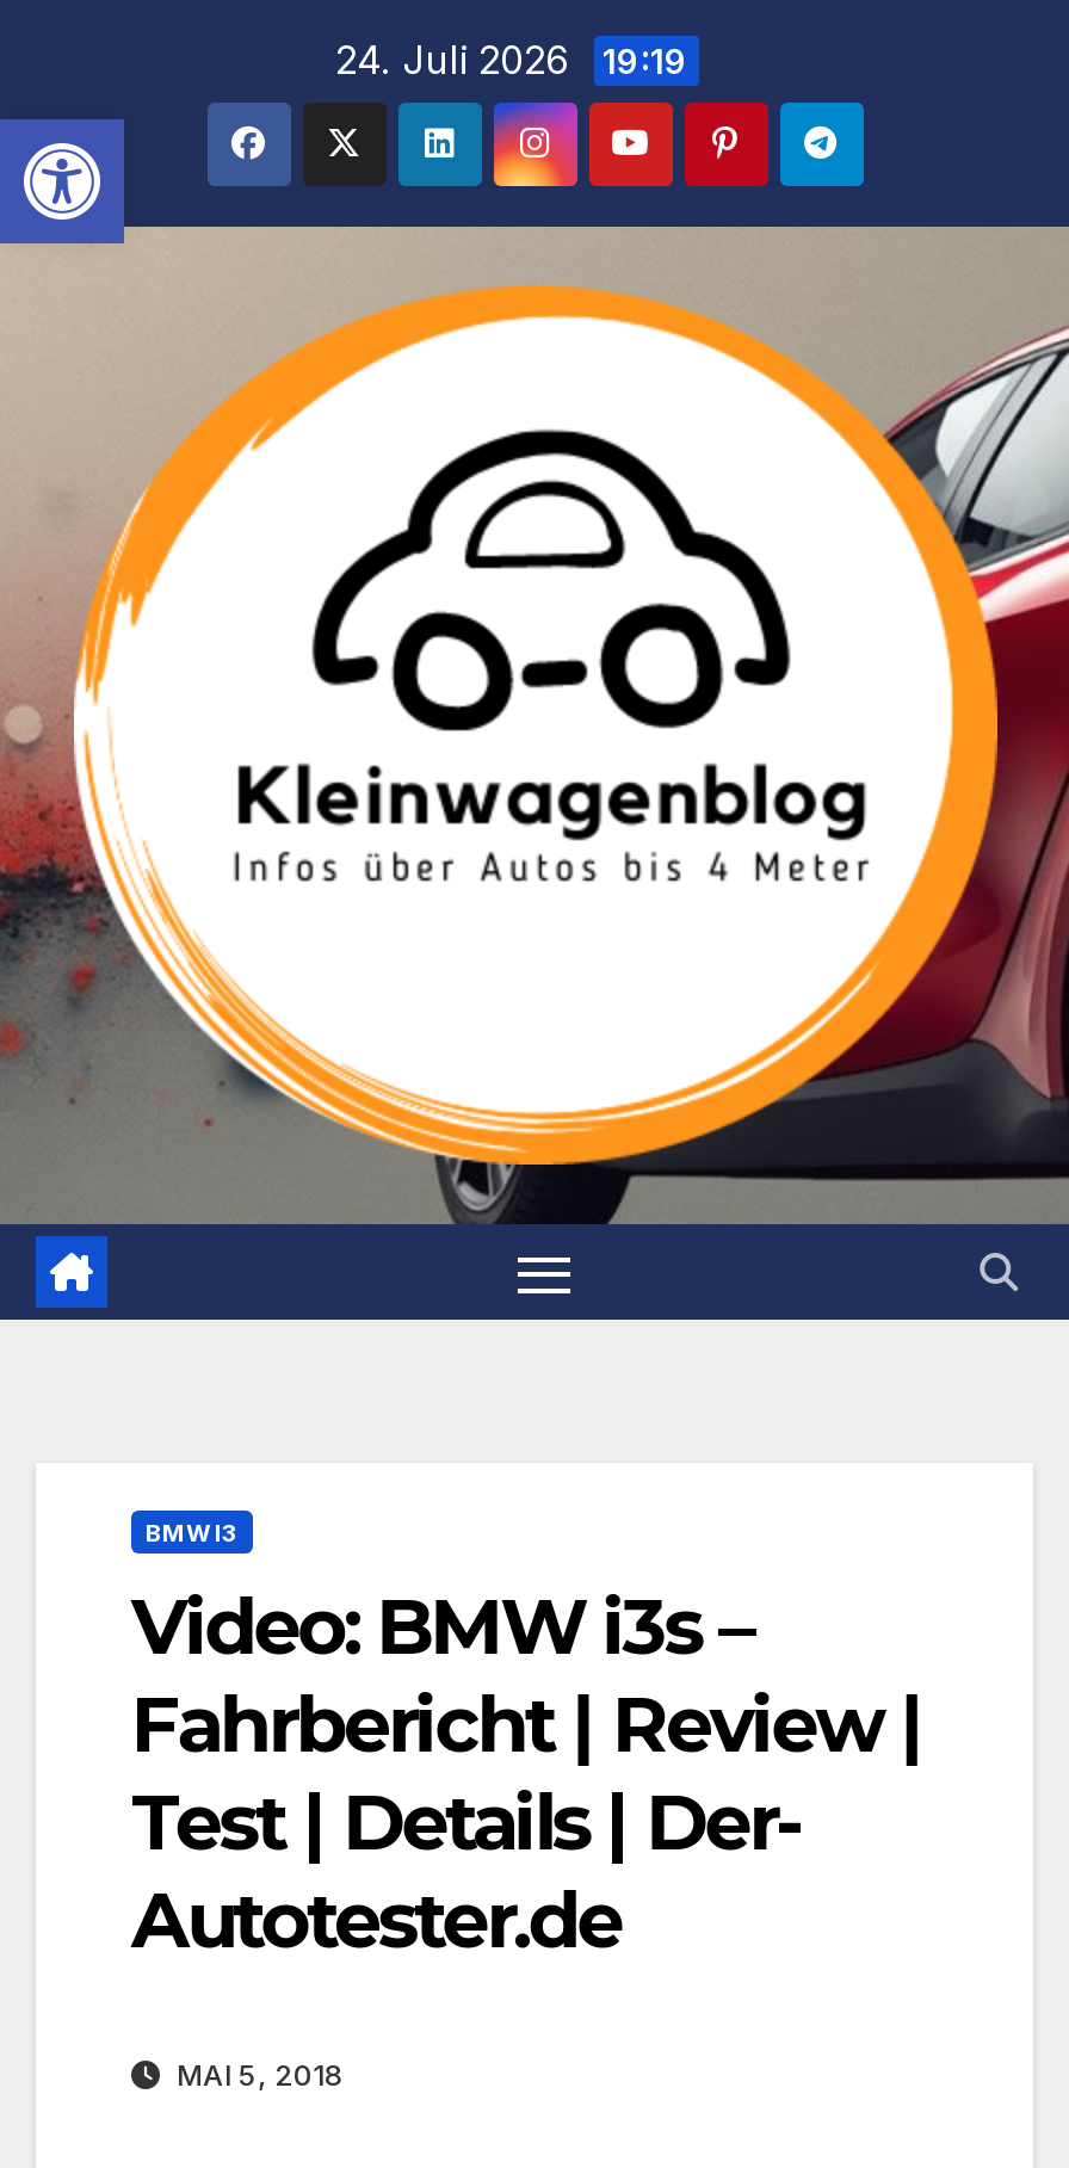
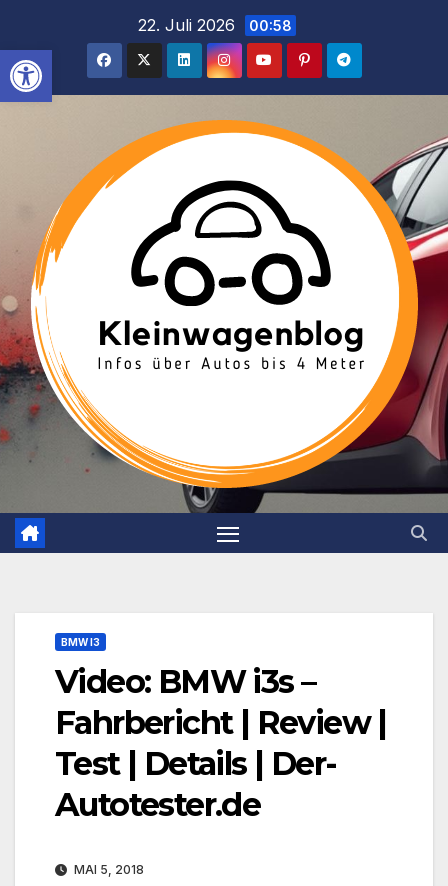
- 24. Juli 2026 19:19
+ 22. Juli 2026 00:58
